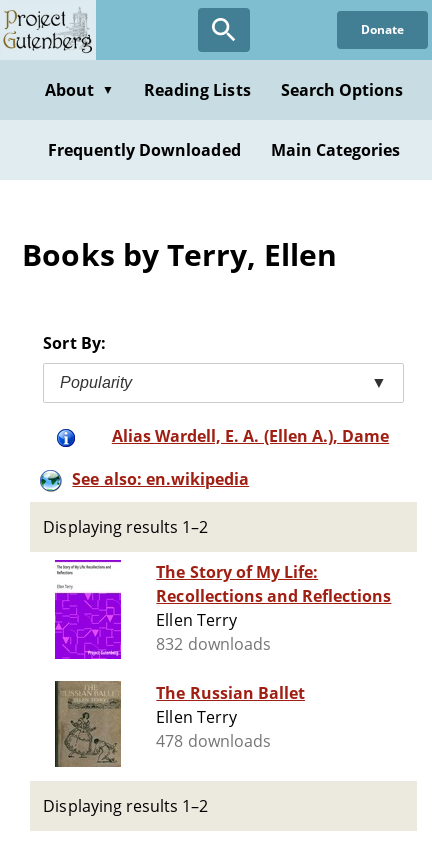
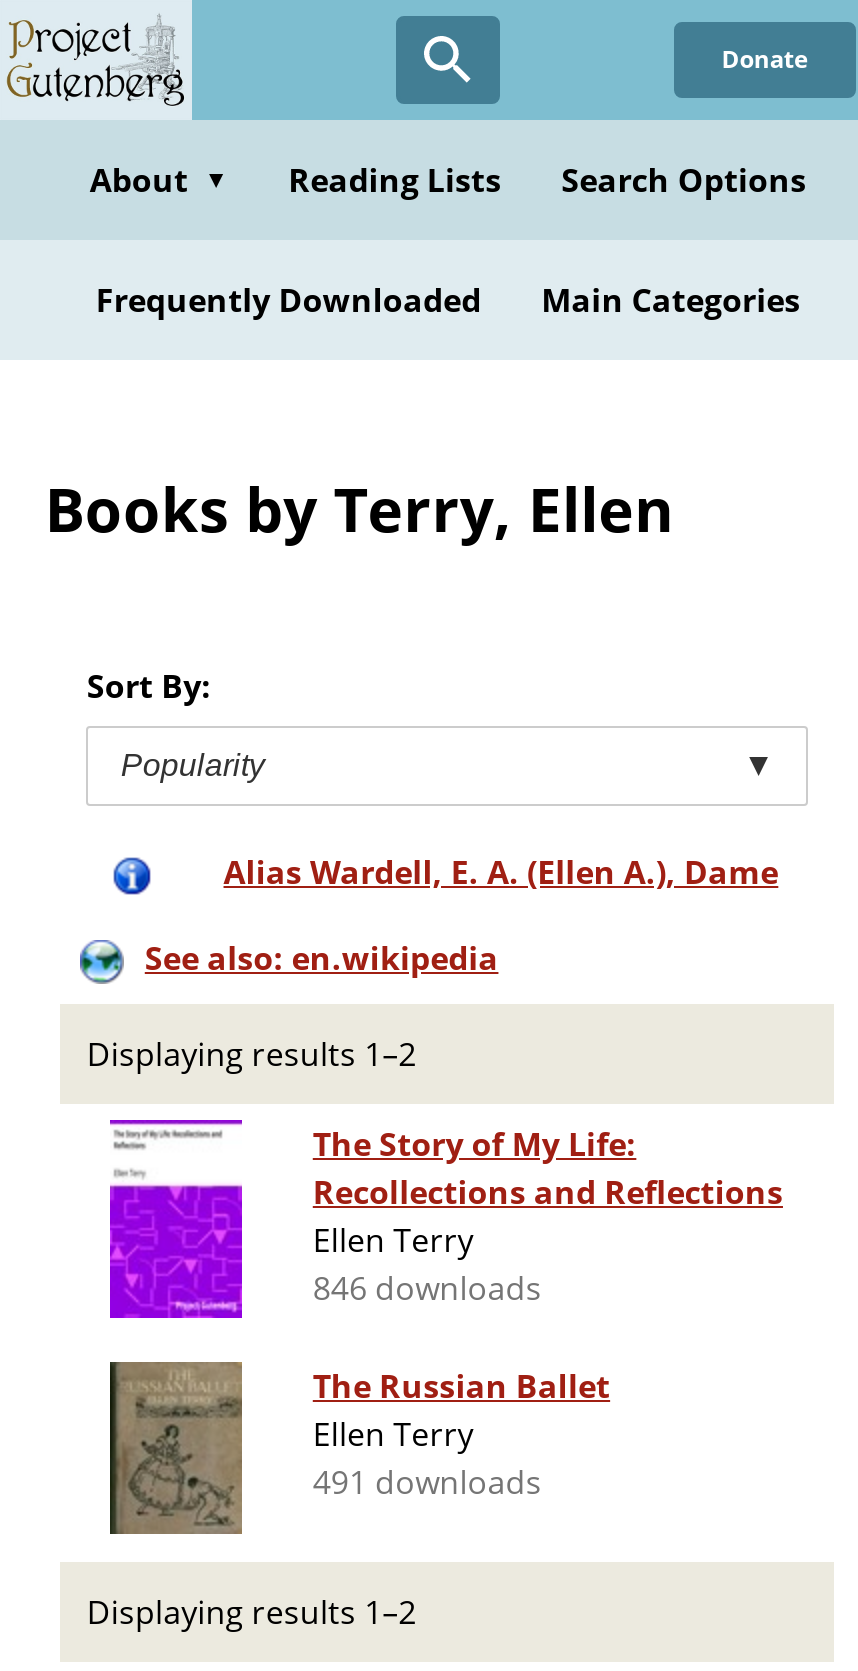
- 832 downloads
+ 846 downloads

- 478 downloads
+ 491 downloads
